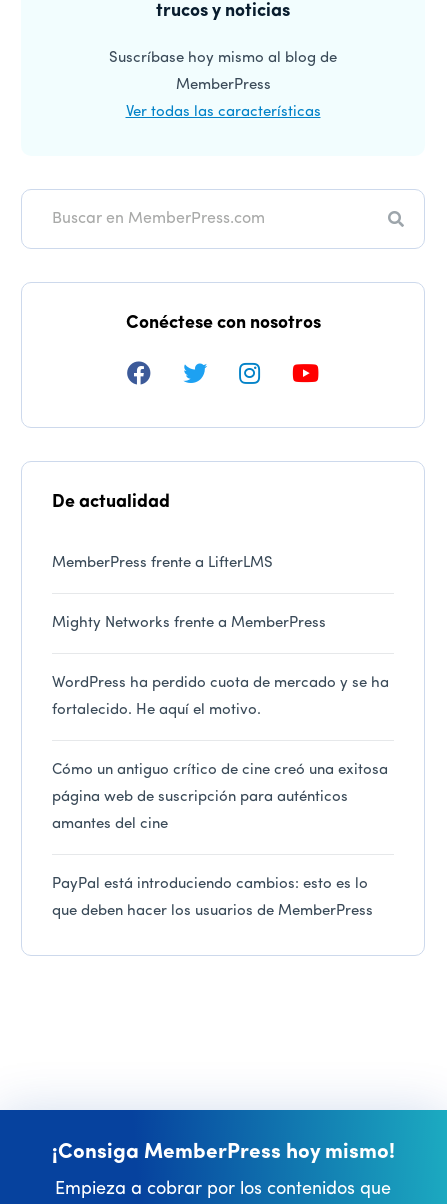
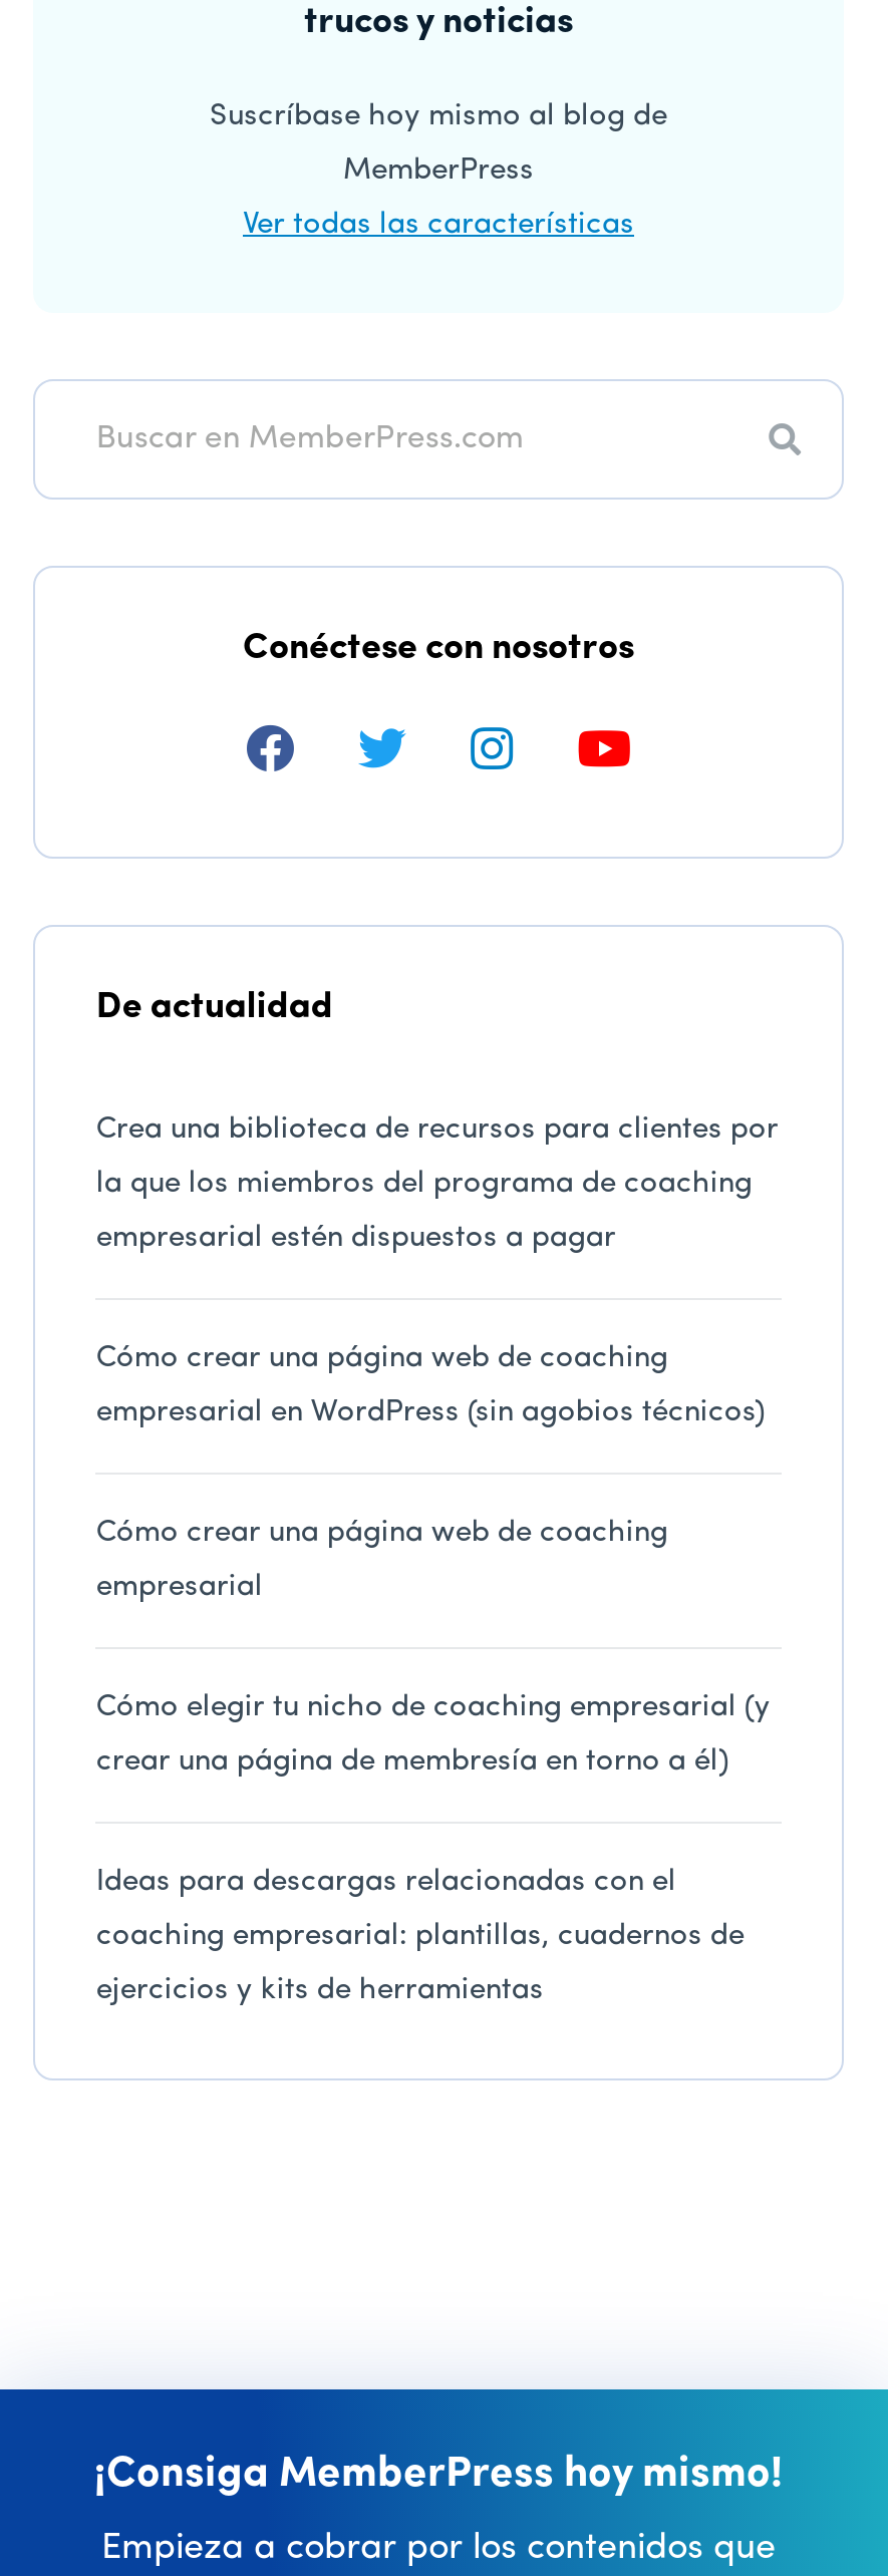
- MemberPress frente a LifterLMS
+ Crea una biblioteca de recursos para clientes por
+ la que los miembros del programa de coaching
+ empresarial estén dispuestos a pagar

- Mighty Networks frente a MemberPress
+ Cómo crear una página web de coaching
+ empresarial en WordPress (sin agobios técnicos)

- WordPress ha perdido cuota de mercado y se ha
- fortalecido. He aquí el motivo.
+ Cómo crear una página web de coaching
+ empresarial

- Cómo un antiguo crítico de cine creó una exitosa
- página web de suscripción para auténticos
- amantes del cine
+ Cómo elegir tu nicho de coaching empresarial (y
+ crear una página de membresía en torno a él)

- PayPal está introduciendo cambios: esto es lo
- que deben hacer los usuarios de MemberPress
+ Ideas para descargas relacionadas con el
+ coaching empresarial: plantillas, cuadernos de
+ ejercicios y kits de herramientas
